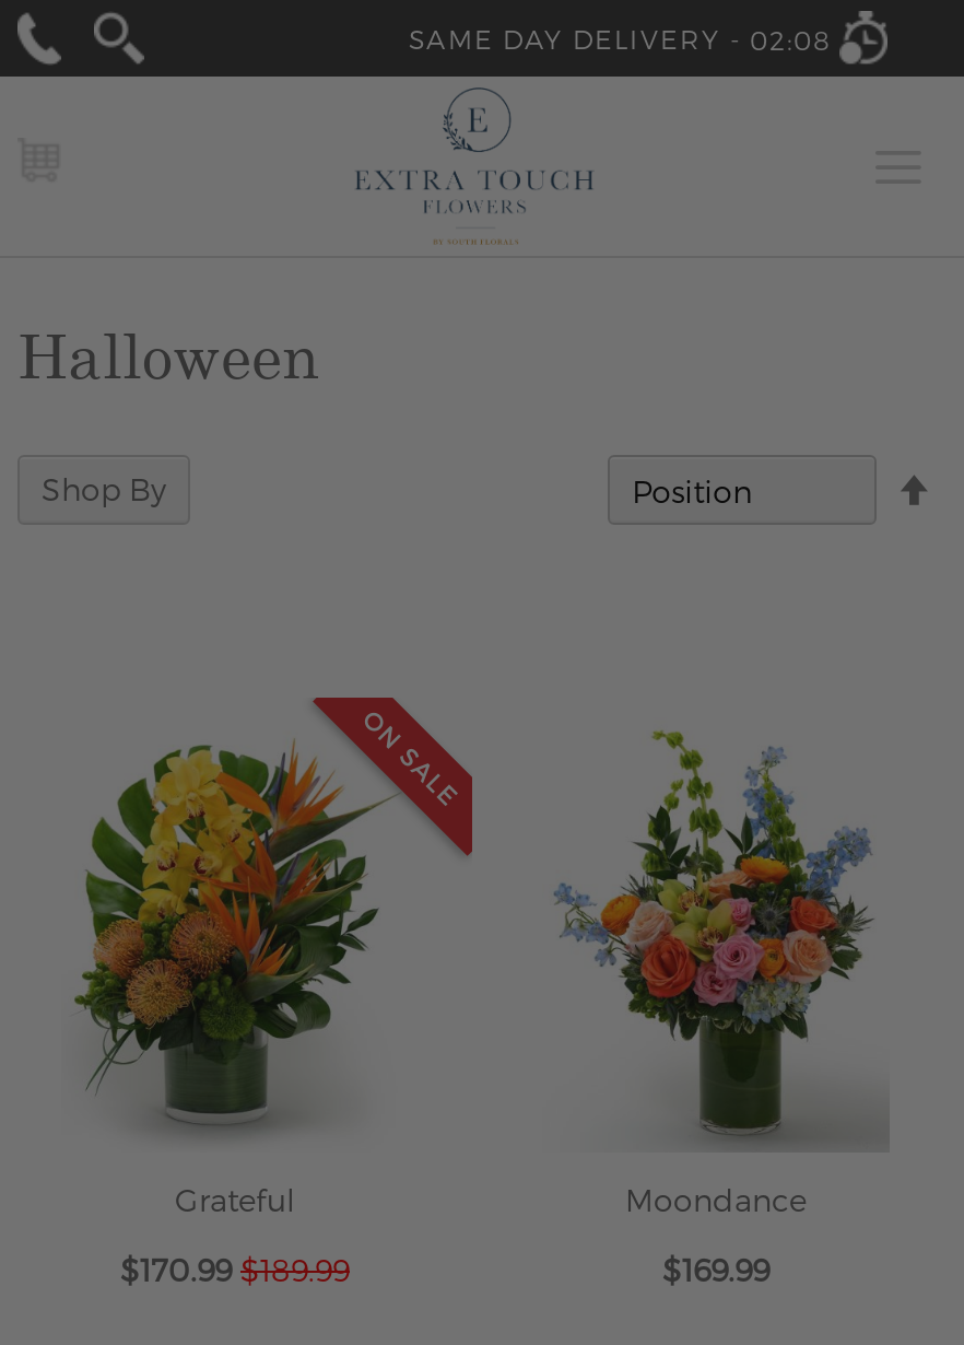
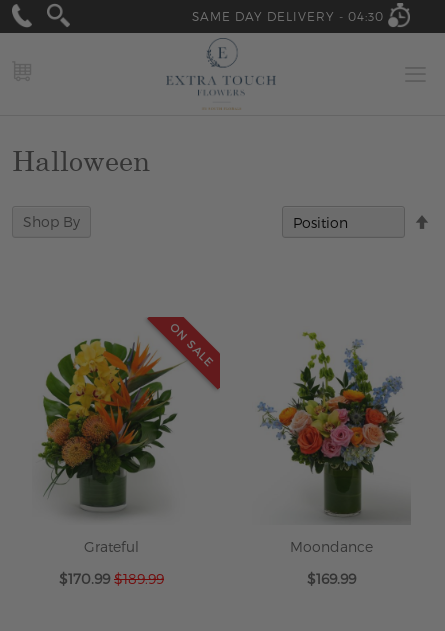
- SAME DAY DELIVERY - 02:08
+ SAME DAY DELIVERY - 04:30
